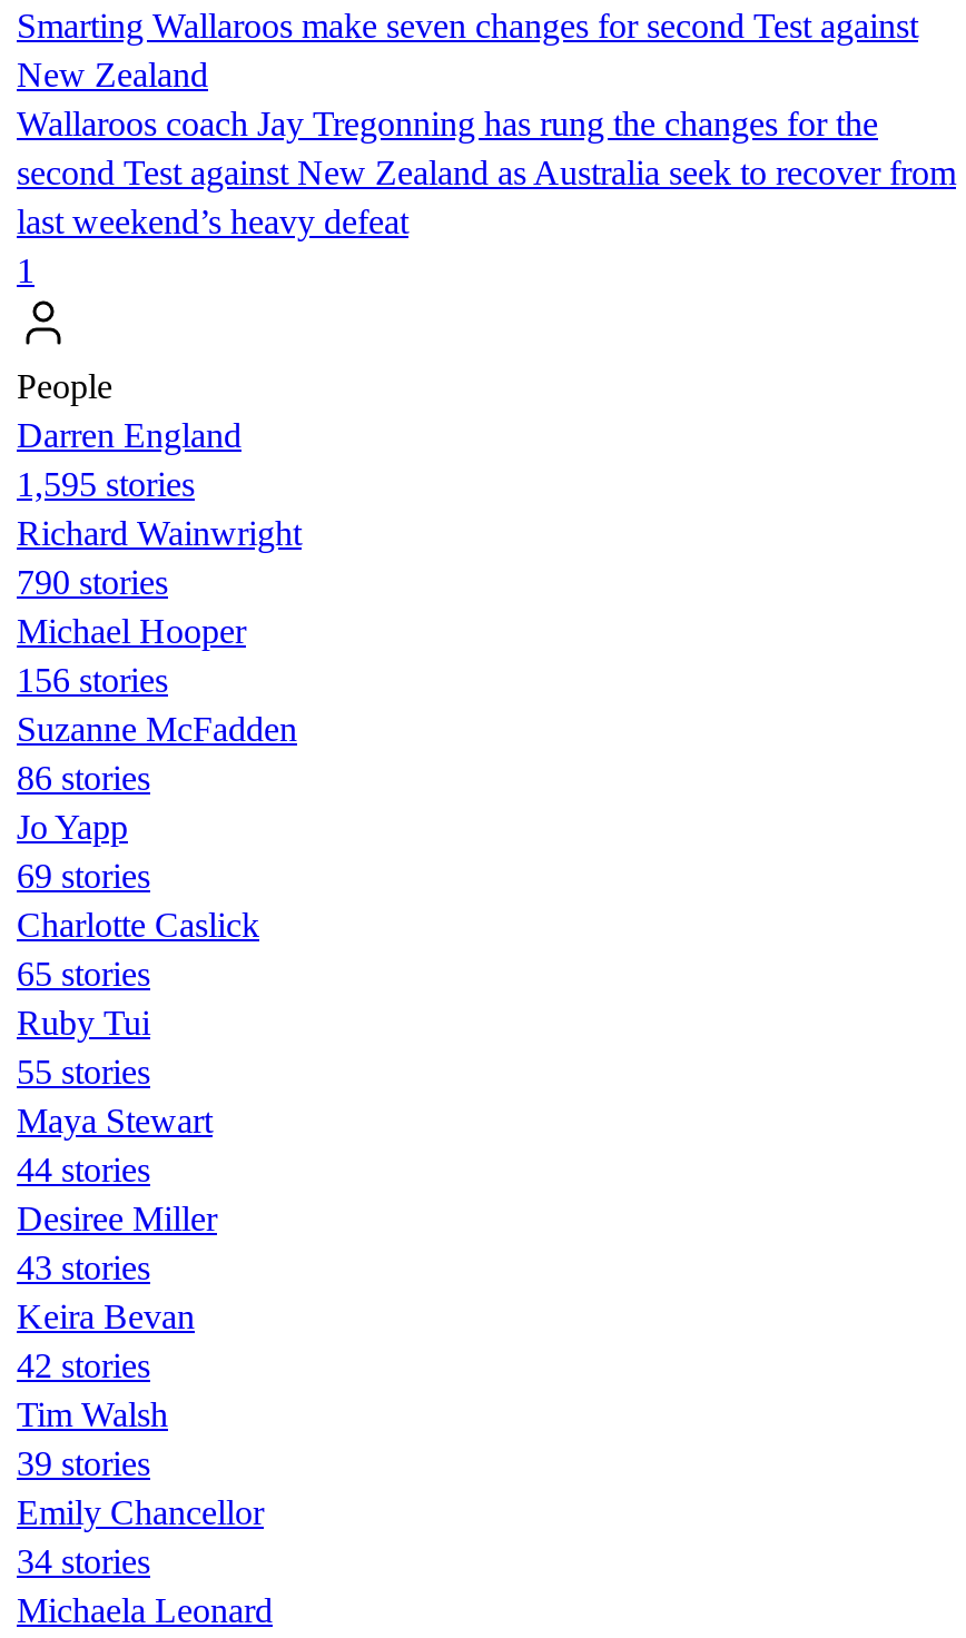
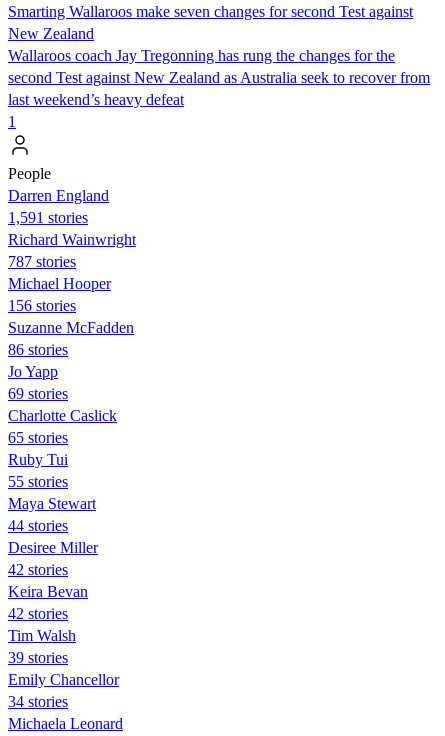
- 1,595 stories
+ 1,591 stories

- 790 stories
+ 787 stories

- 43 stories
+ 42 stories
